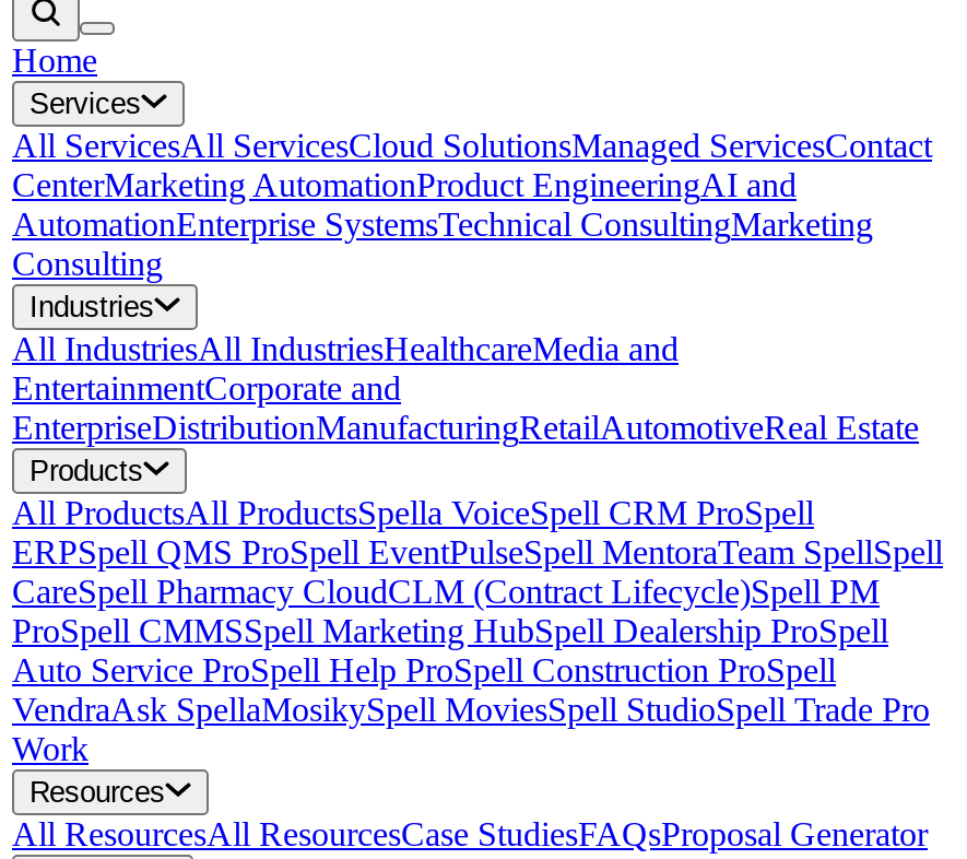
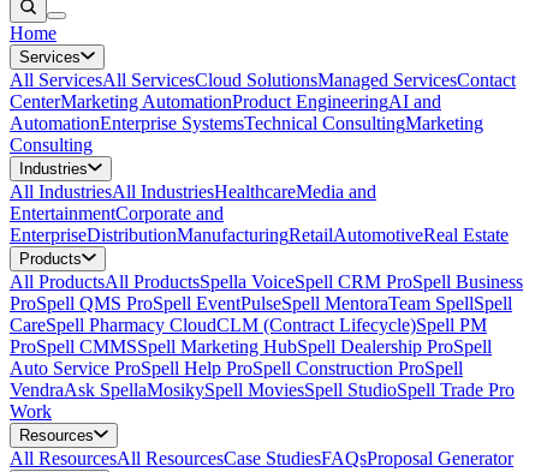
- AllProductsAll ProductsSpella VoiceSpell CRM ProSpell
- ERPSpell QMS ProSpell EventPulseSpell MentoraTeam SpellSpell
+ AllProductsAll ProductsSpella VoiceSpell CRM ProSpell Business
+ ProSpell QMS ProSpell EventPulseSpell MentoraTeam SpellSpell
